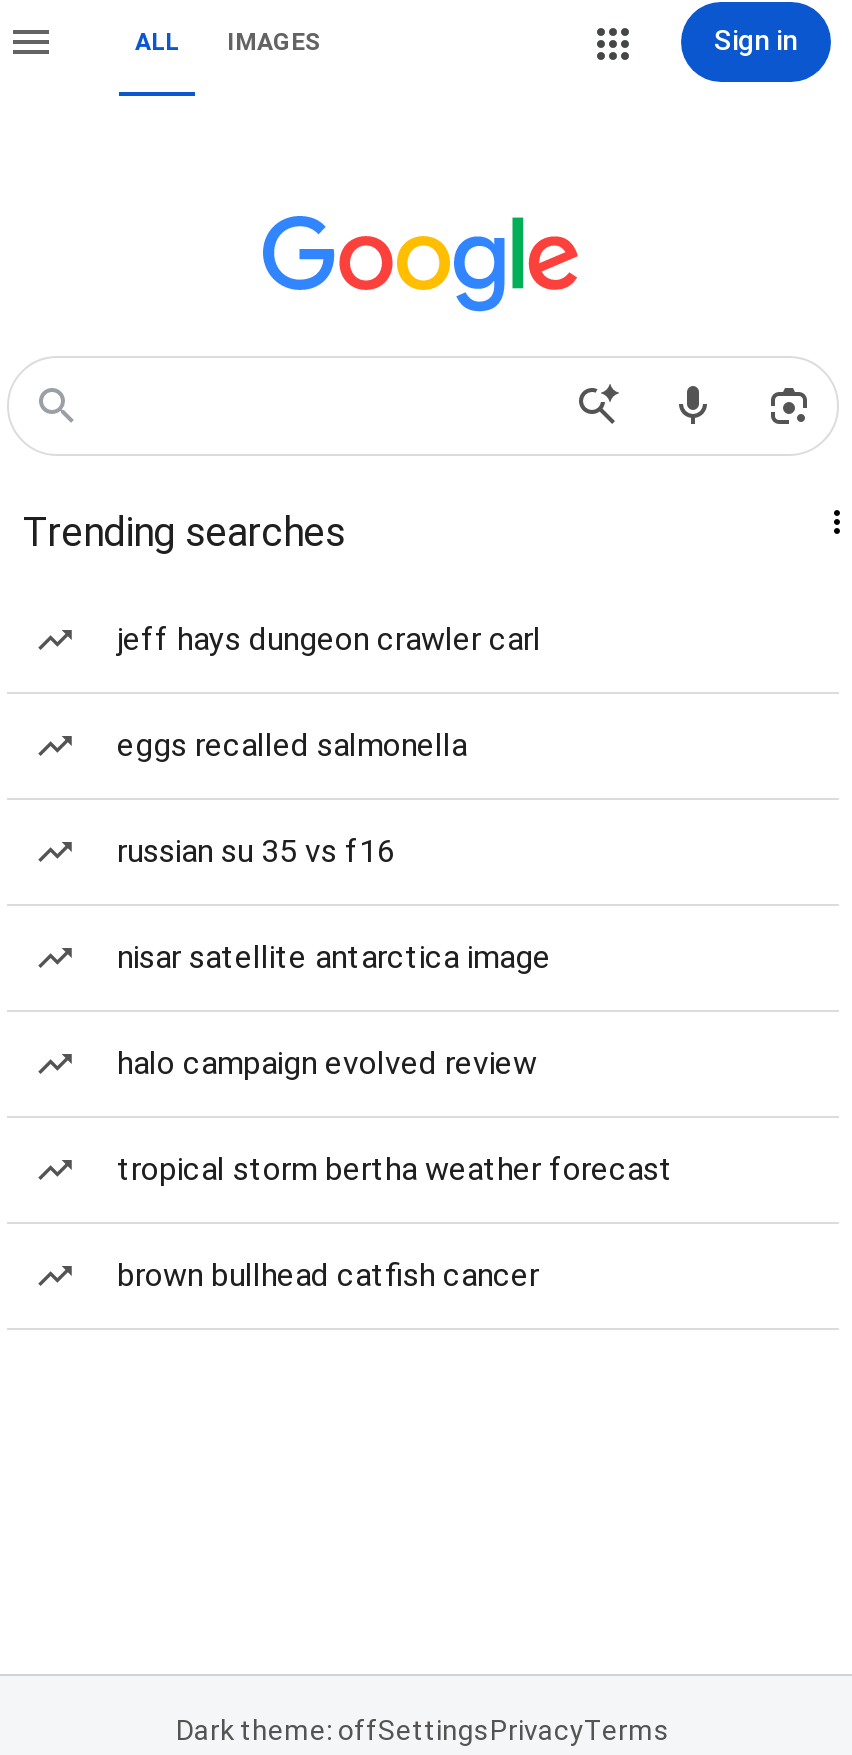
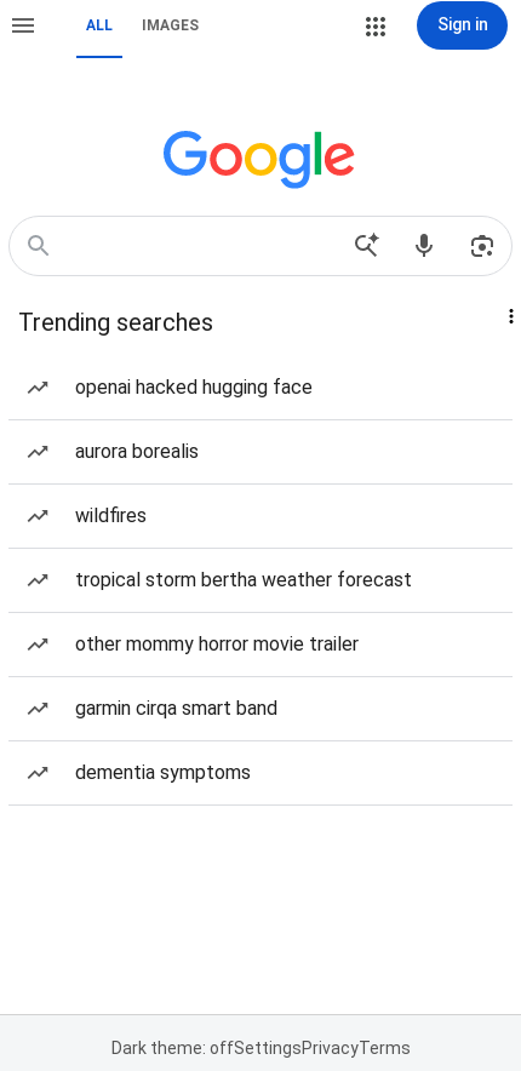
- jeff hays dungeon crawler carl
- eggs recalled salmonella
- russian su 35 vs f16
- nisar satellite antarctica image
- halo campaign evolved review
+ openai hacked hugging face
+ aurora borealis
+ wildfires

moved up: tropical storm bertha weather forecast

- brown bullhead catfish cancer
+ other mommy horror movie trailer
+ garmin cirqa smart band
+ dementia symptoms
